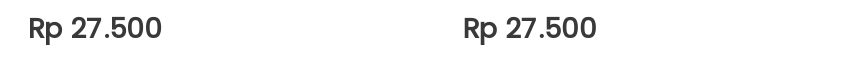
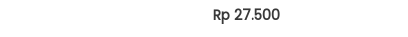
- Rp 27.500
